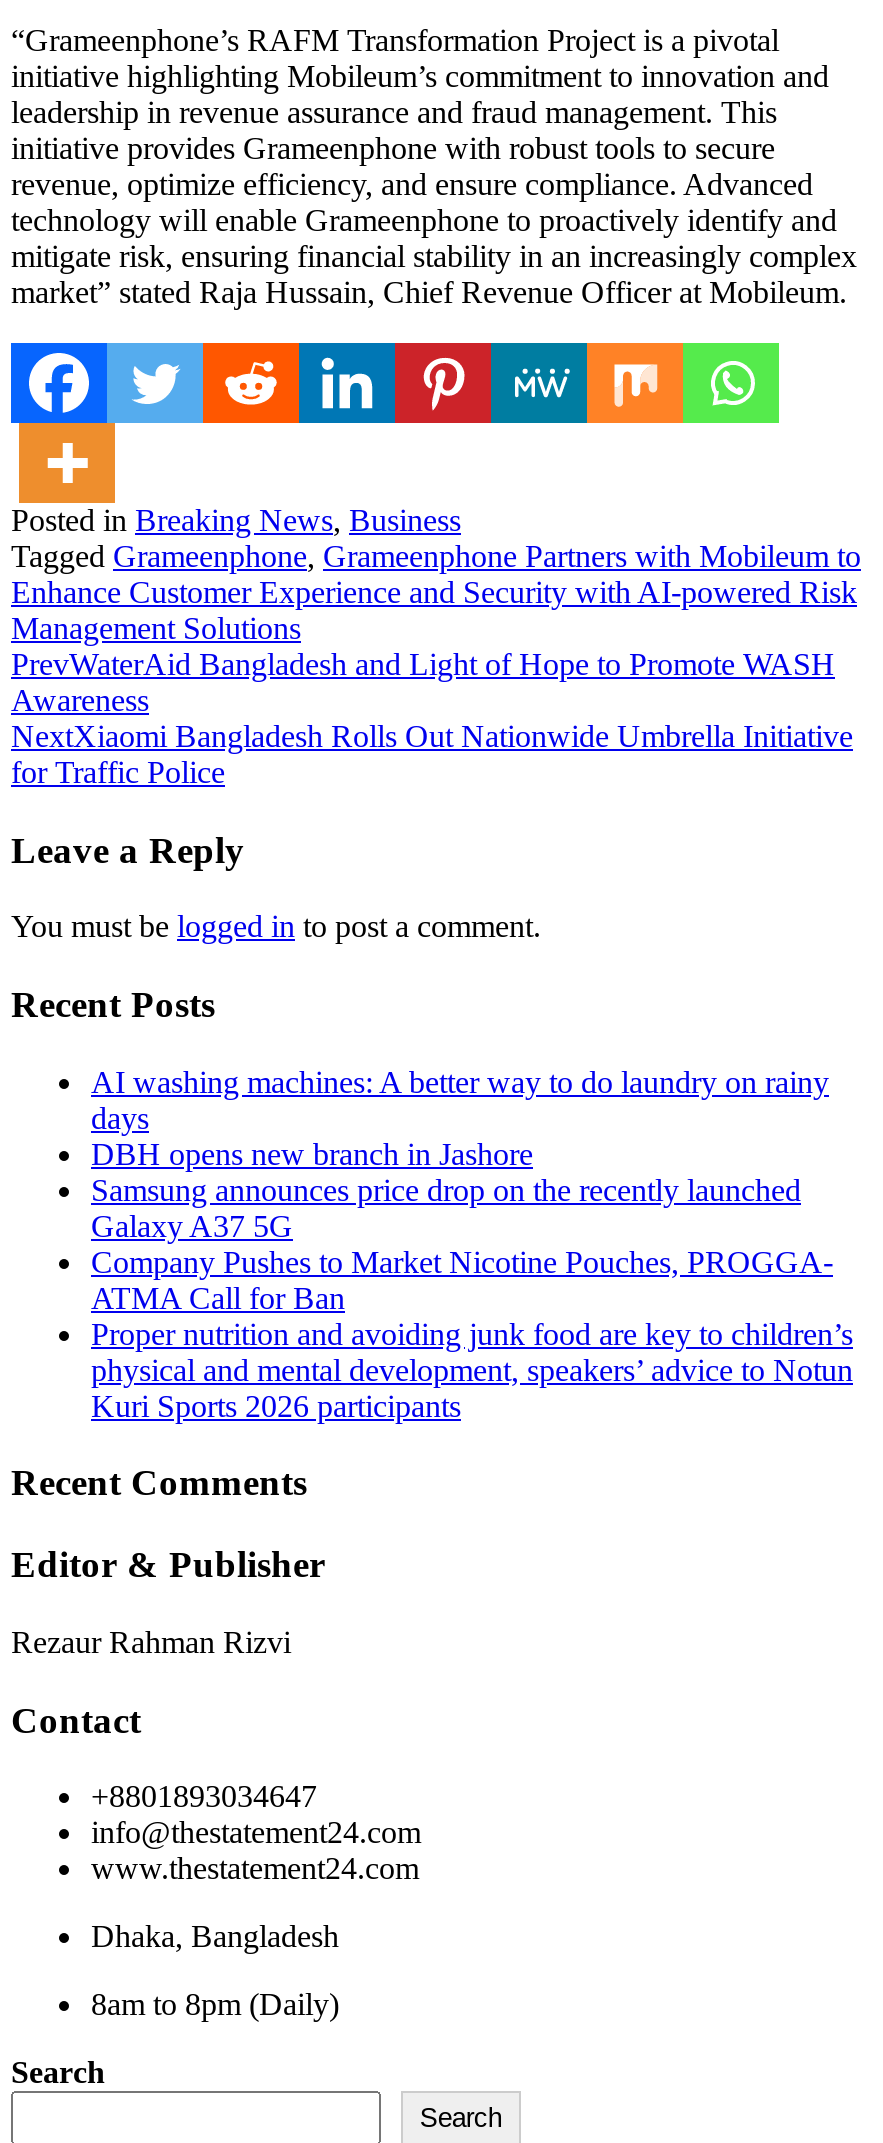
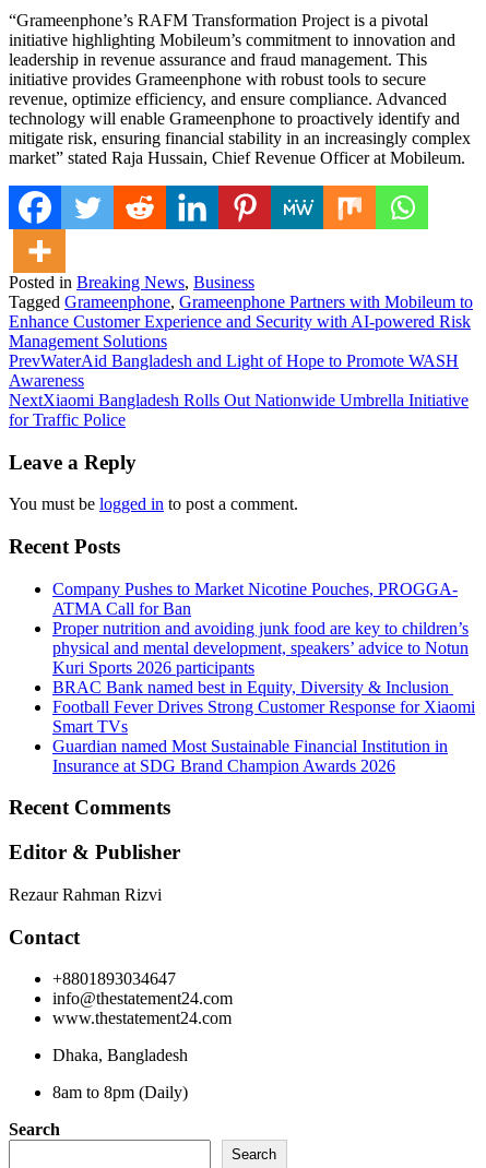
- AI washing machines: A better way to do laundry on rainy
- days
- DBH opens new branch in Jashore
- Samsung announces price drop on the recently launched
- Galaxy A37 5G

moved up: Company Pushes to Market Nicotine Pouches, PROGGA- | ATMA Call for Ban | Proper nutrition and avoiding junk food are key to children’s | physical and mental development, speakers’ advice to Notun | Kuri Sports 2026 participants

+ BRAC Bank named best in Equity, Diversity & Inclusion
+ Football Fever Drives Strong Customer Response for Xiaomi
+ Smart TVs
+ Guardian named Most Sustainable Financial Institution in
+ Insurance at SDG Brand Champion Awards 2026
